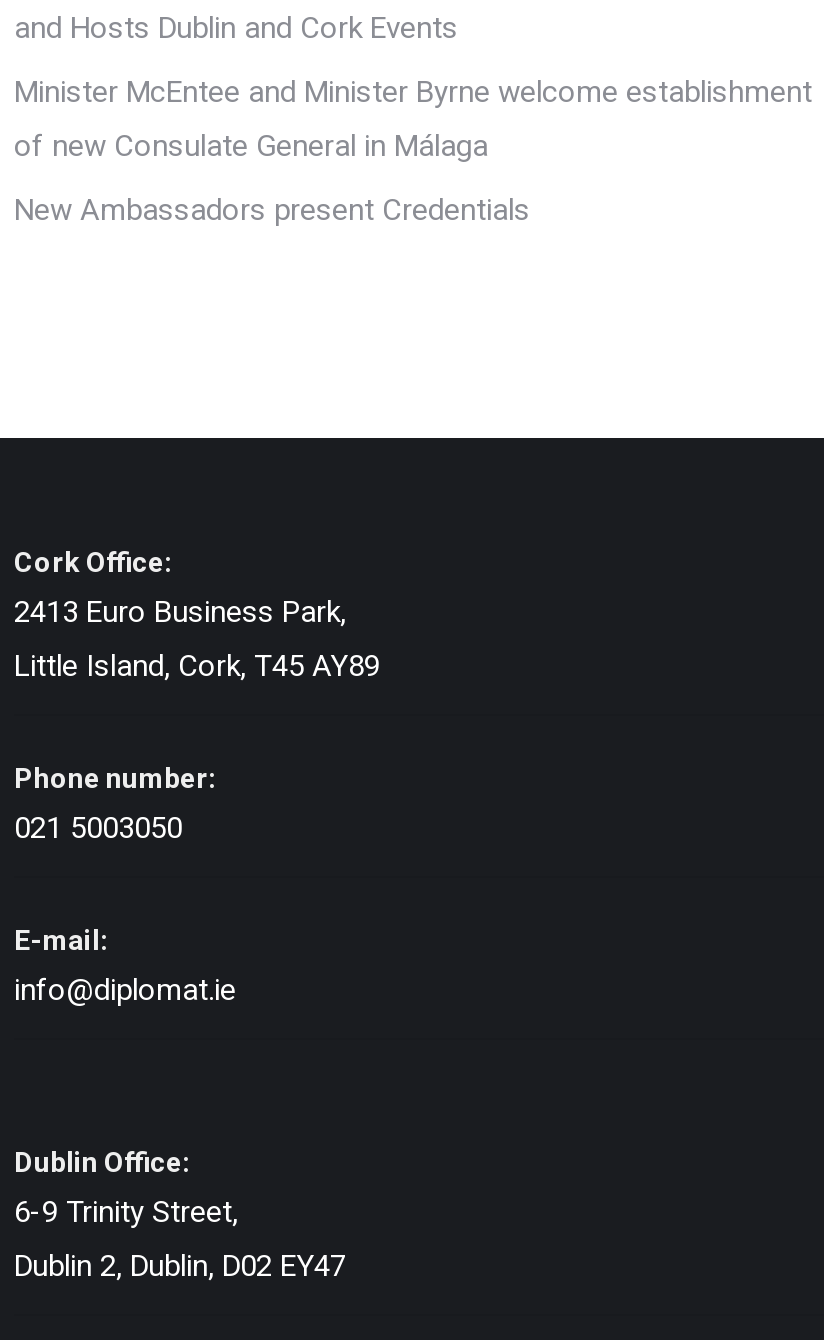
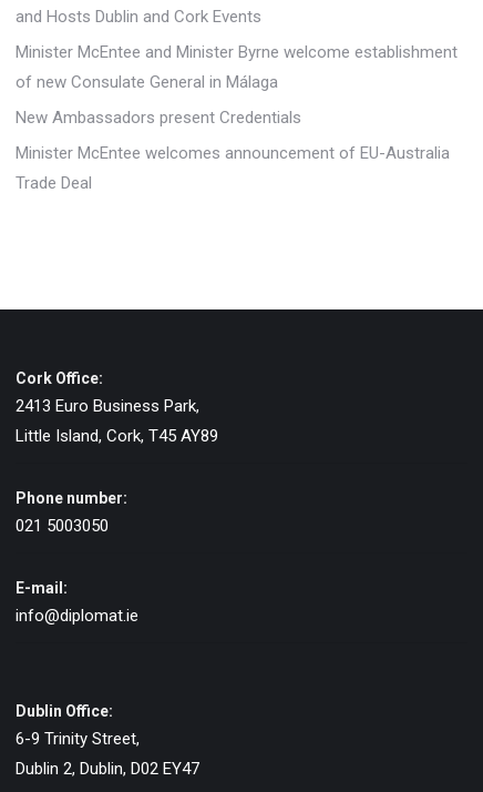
+ Minister McEntee welcomes announcement of EU-Australia
+ Trade Deal
